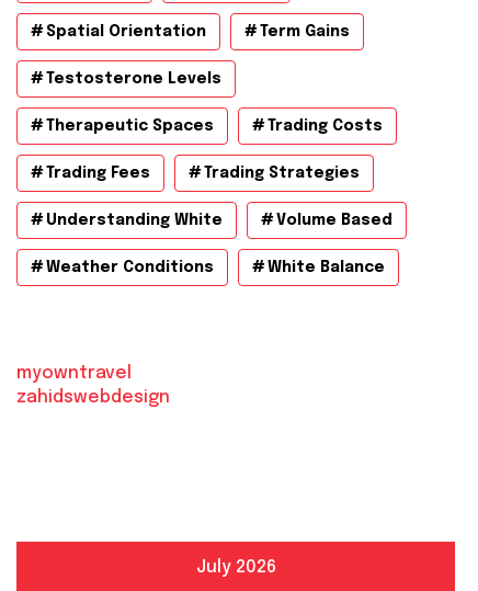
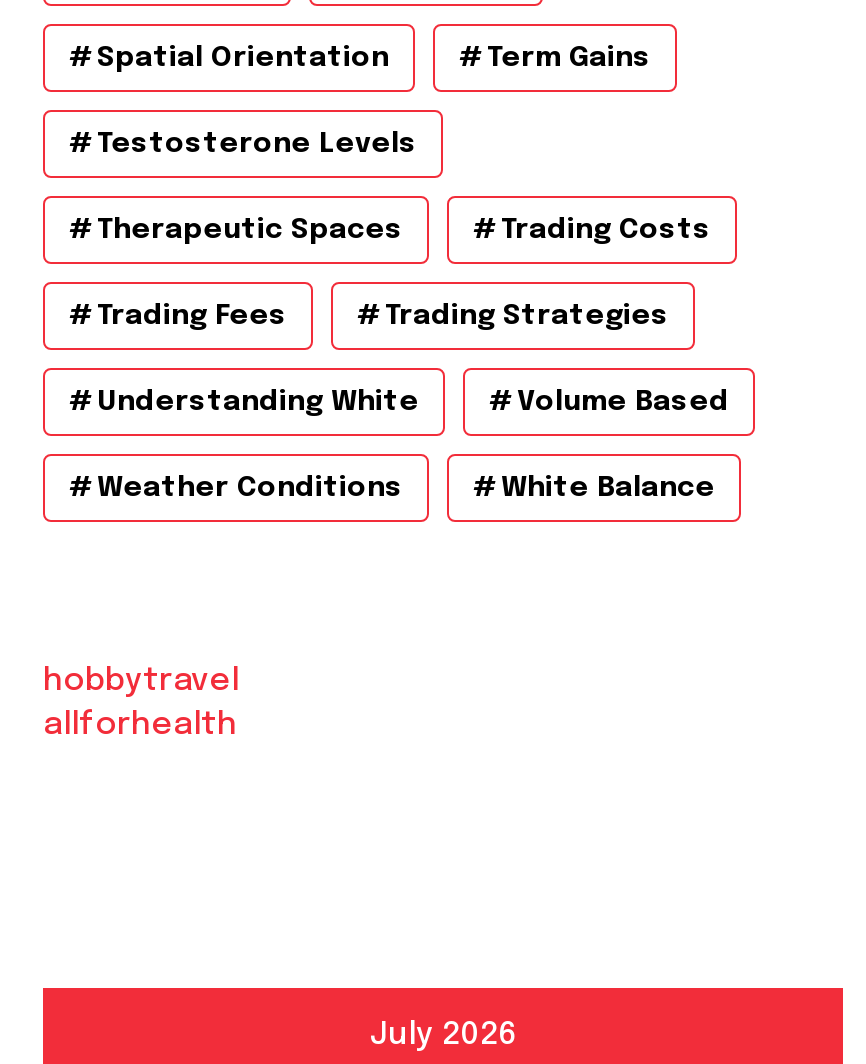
- myowntravel
- zahidswebdesign
+ hobbytravel
+ allforhealth
